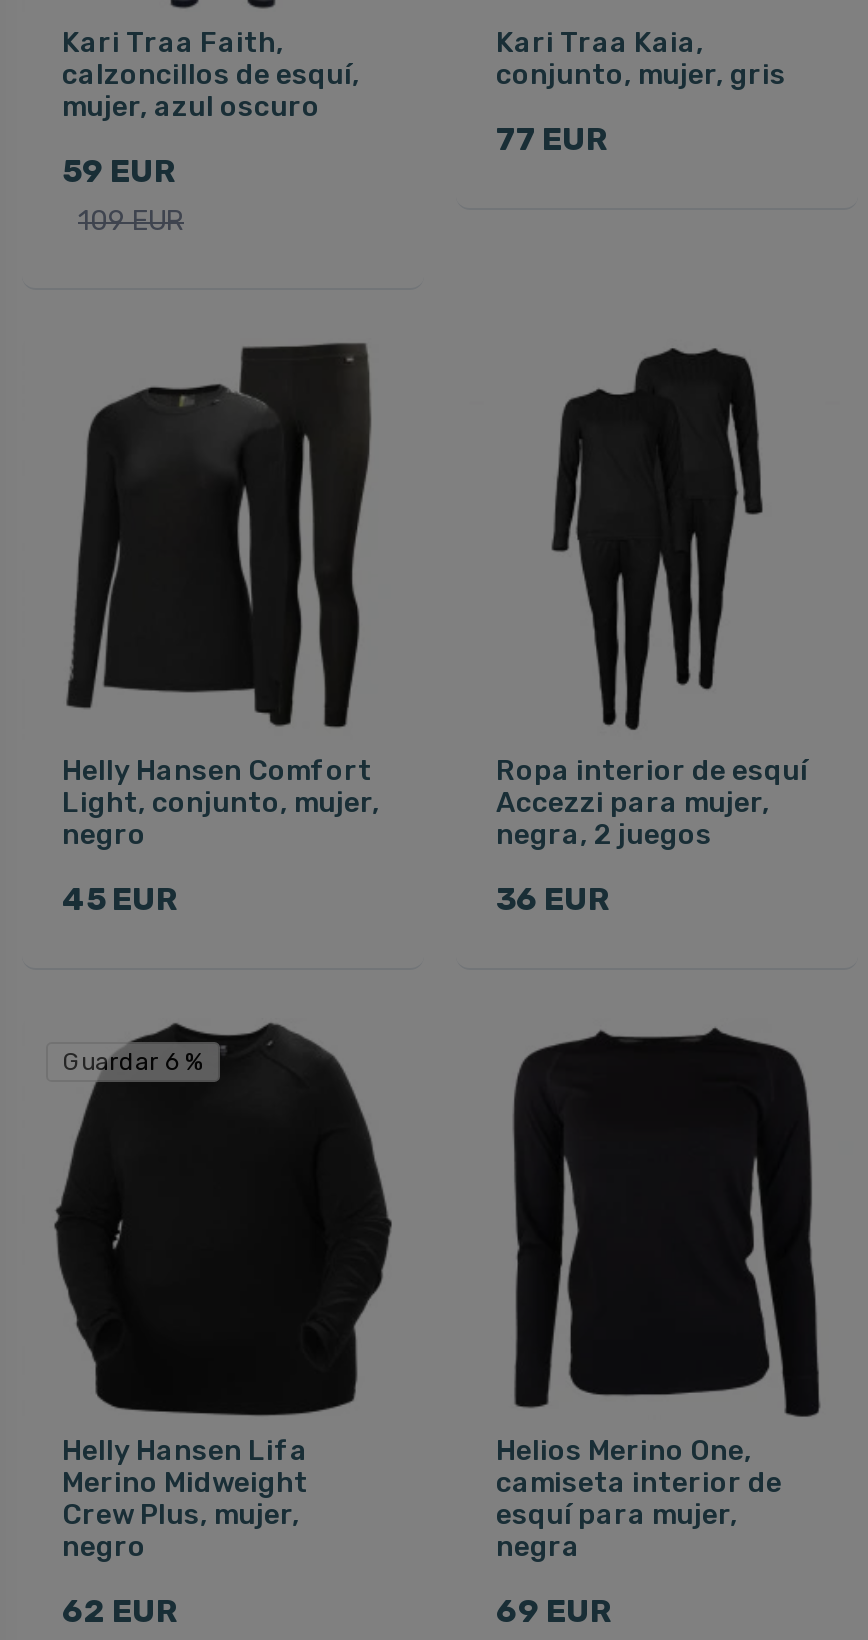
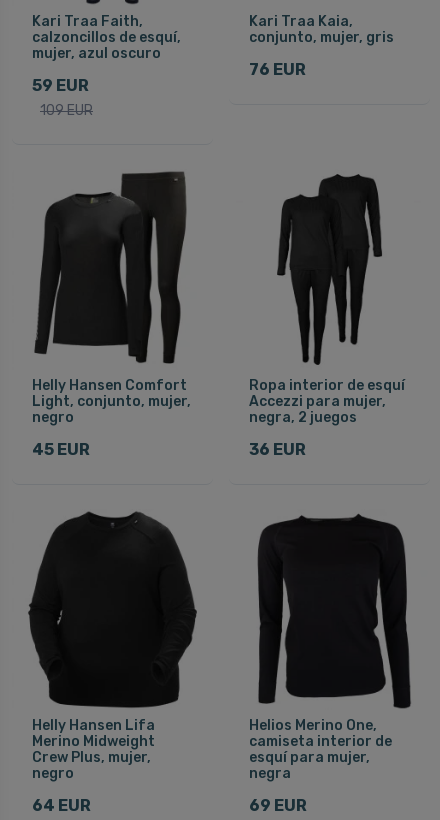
- 77 EUR
+ 76 EUR

- Guardar 6 %

- 62 EUR
+ 64 EUR
